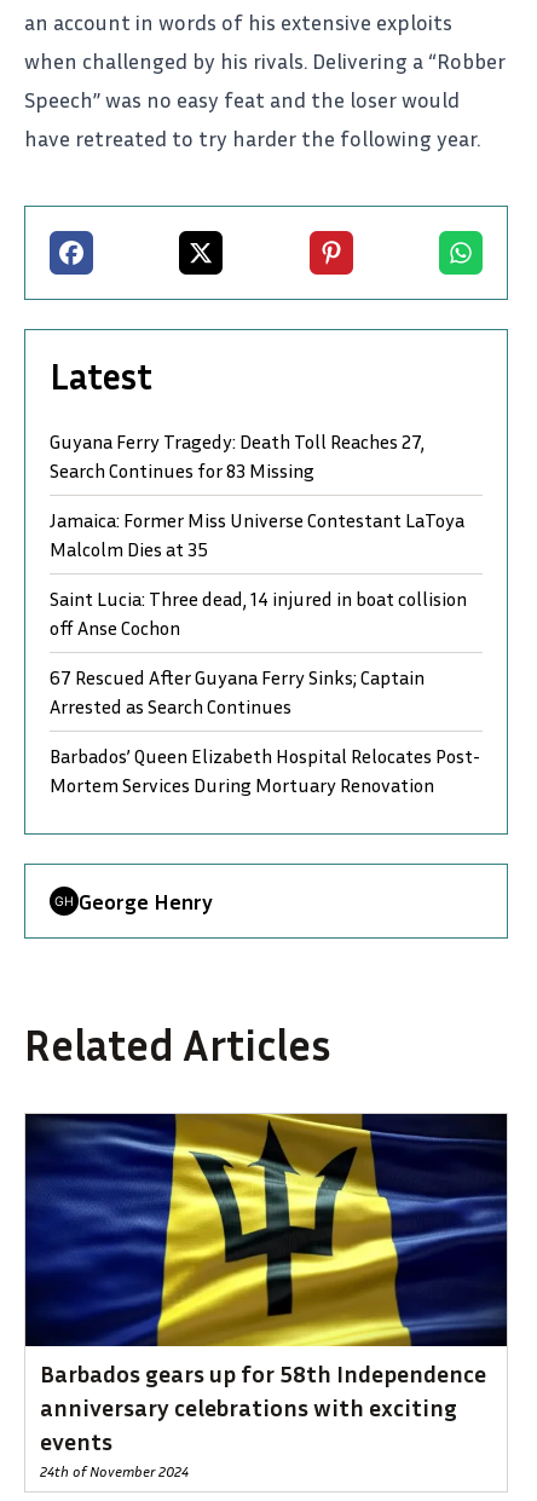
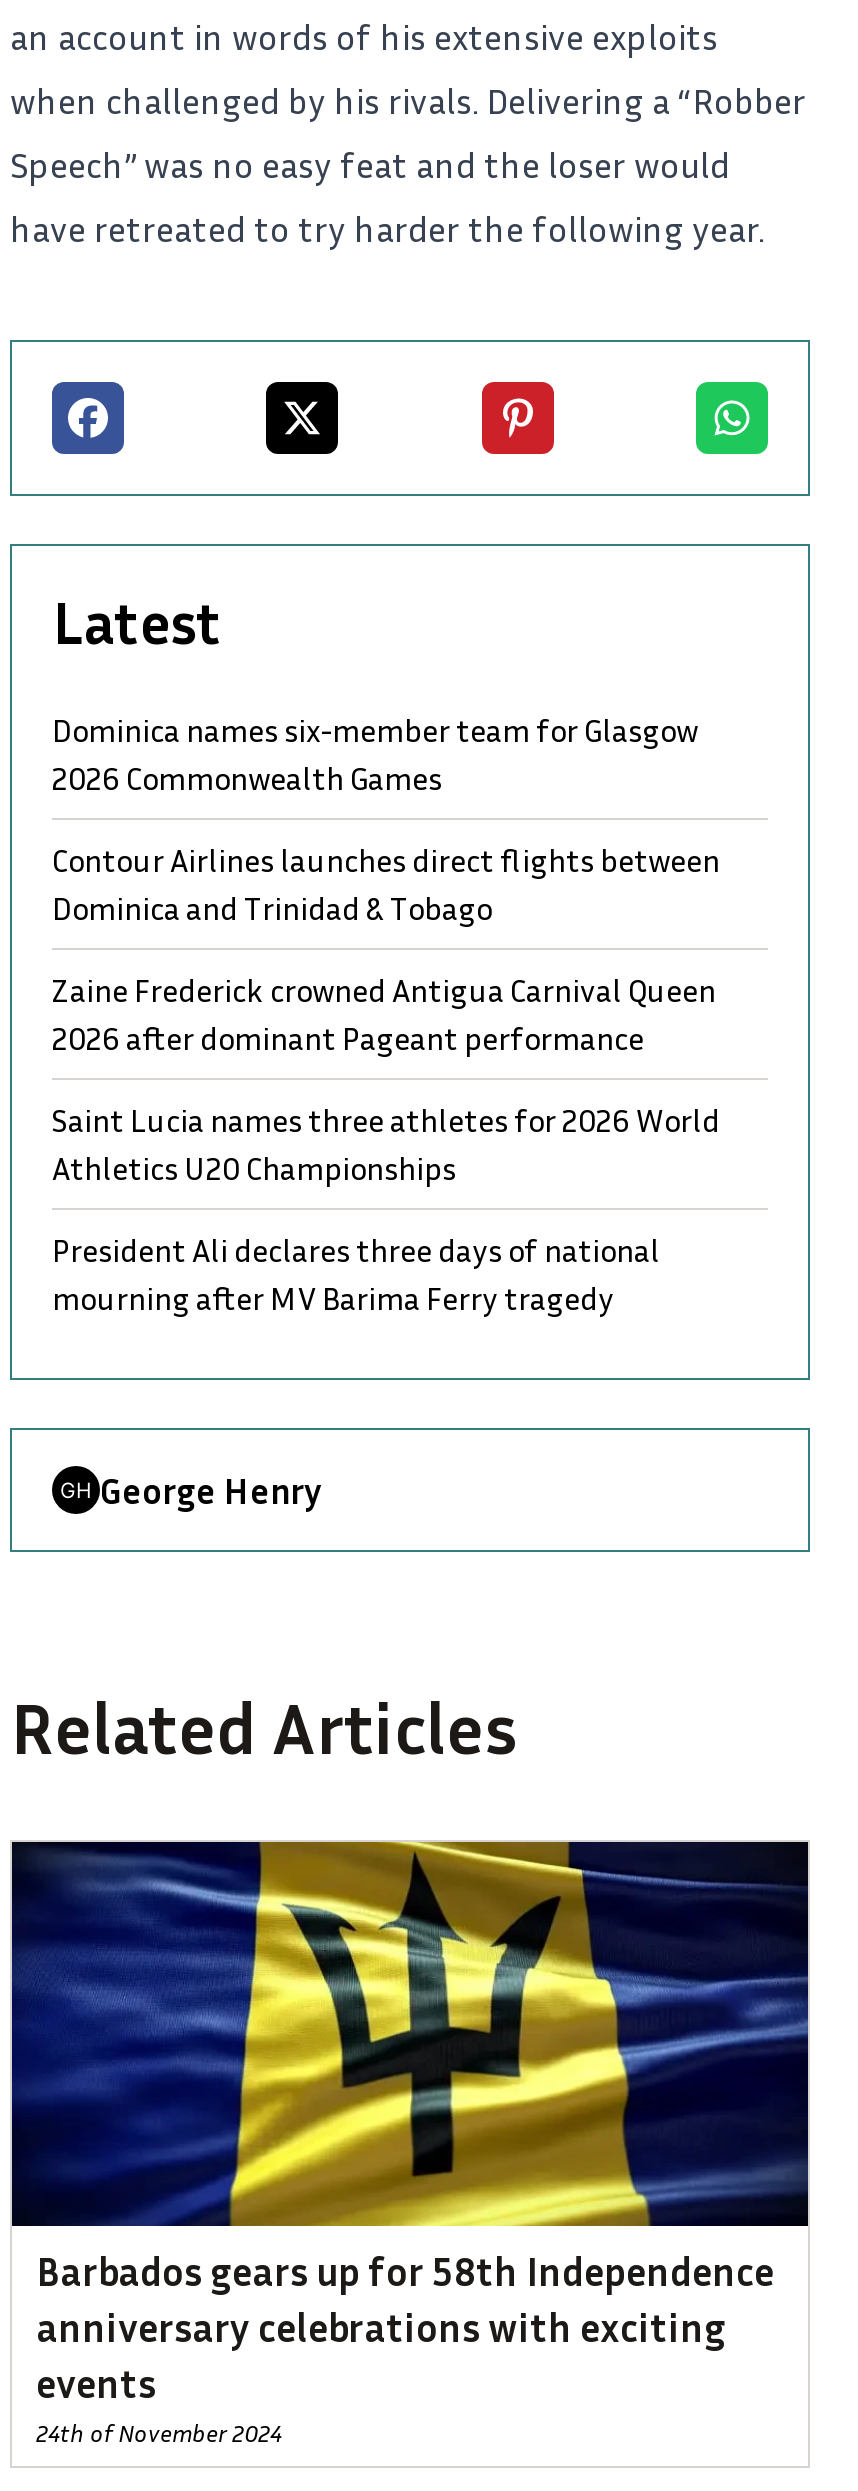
- Guyana Ferry Tragedy: Death Toll Reaches 27,
- Search Continues for 83 Missing
+ Dominica names six-member team for Glasgow
+ 2026 Commonwealth Games

- Jamaica: Former Miss Universe Contestant LaToya
- Malcolm Dies at 35
+ Contour Airlines launches direct flights between
+ Dominica and Trinidad & Tobago

- Saint Lucia: Three dead, 14 injured in boat collision
- off Anse Cochon
+ Zaine Frederick crowned Antigua Carnival Queen
+ 2026 after dominant Pageant performance

- 67 Rescued After Guyana Ferry Sinks; Captain
- Arrested as Search Continues
+ Saint Lucia names three athletes for 2026 World
+ Athletics U20 Championships

- Barbados’ Queen Elizabeth Hospital Relocates Post-
- Mortem Services During Mortuary Renovation
+ President Ali declares three days of national
+ mourning after MV Barima Ferry tragedy
